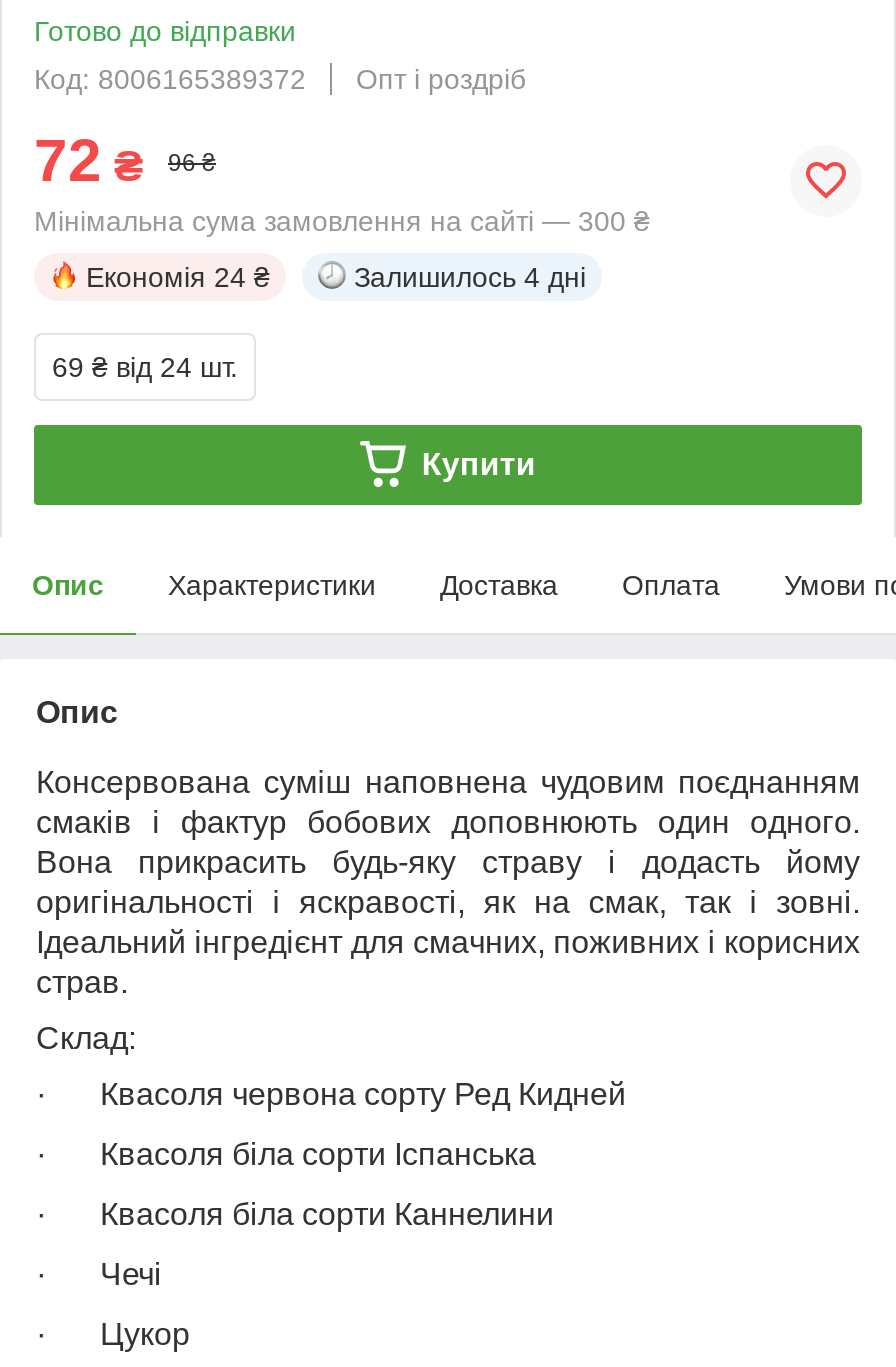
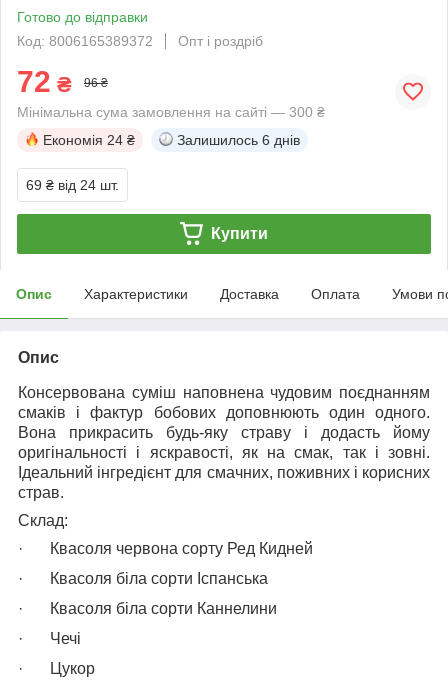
- Залишилось 4 дні
+ Залишилось 6 днів
